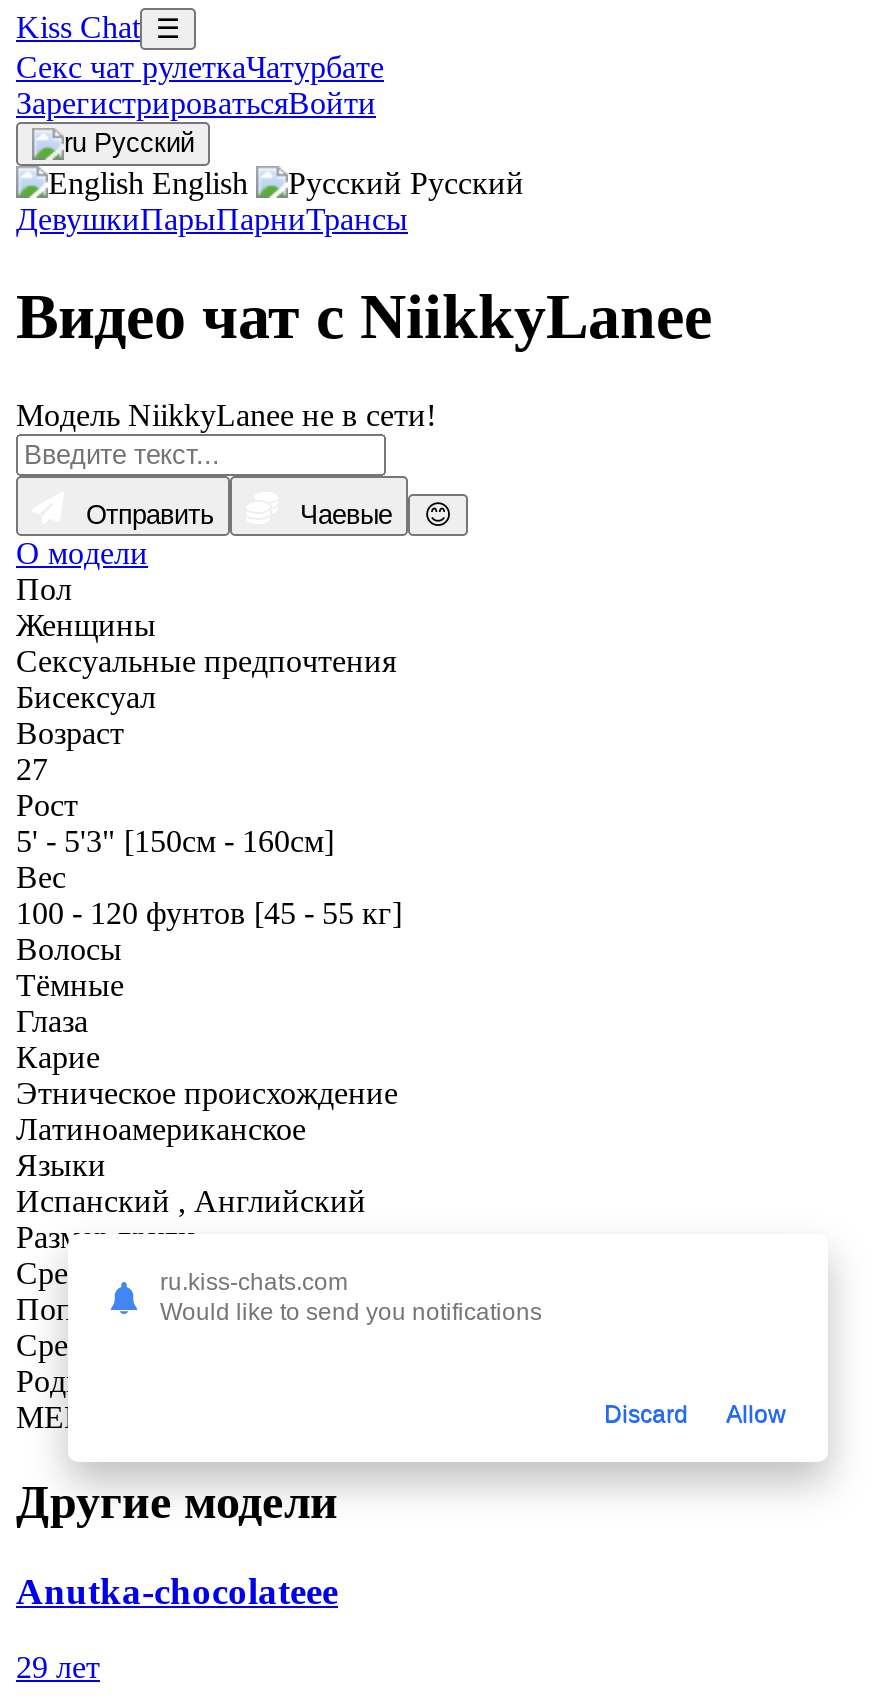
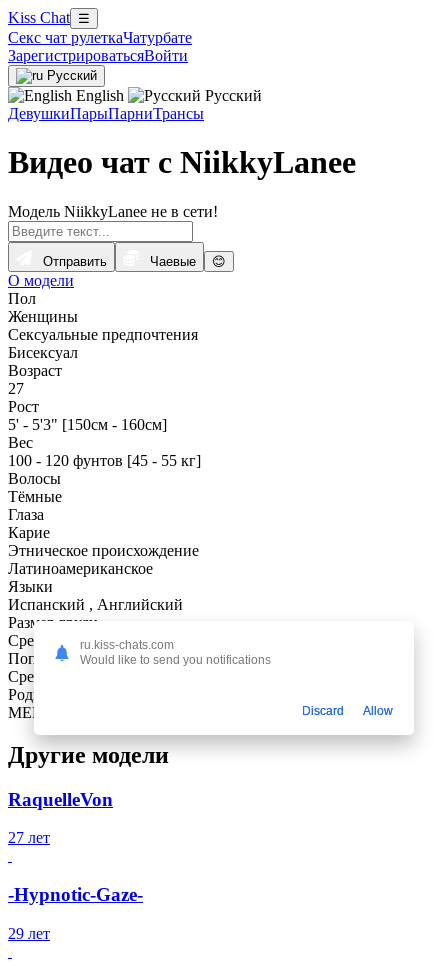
- Anutka-chocolateee
+ RaquelleVon
+ 27 лет
+ -Hypnotic-Gaze-
